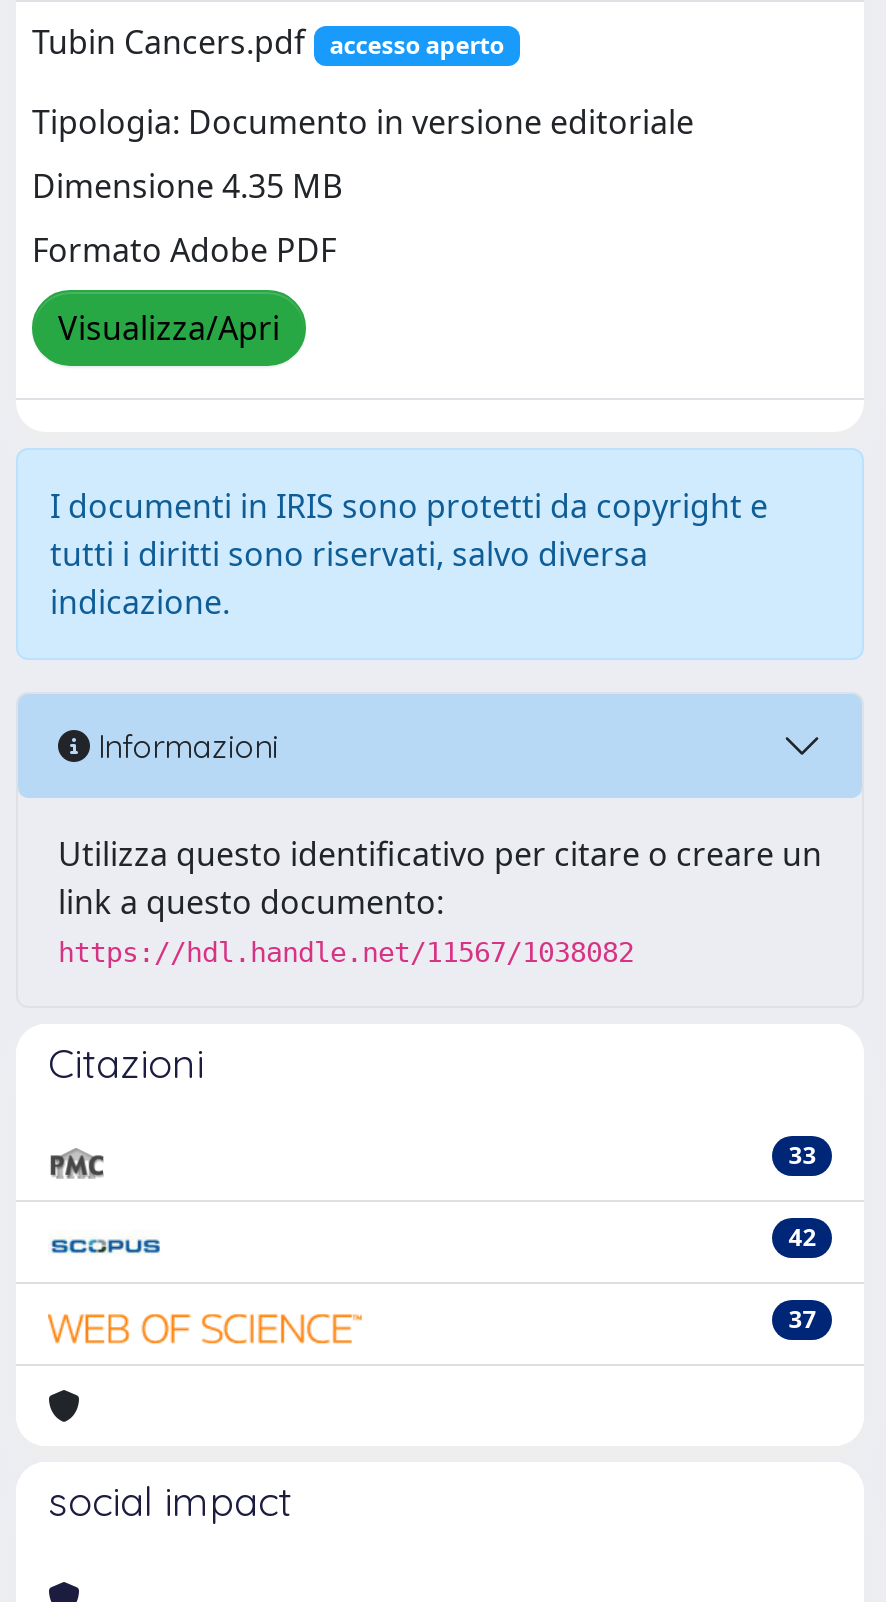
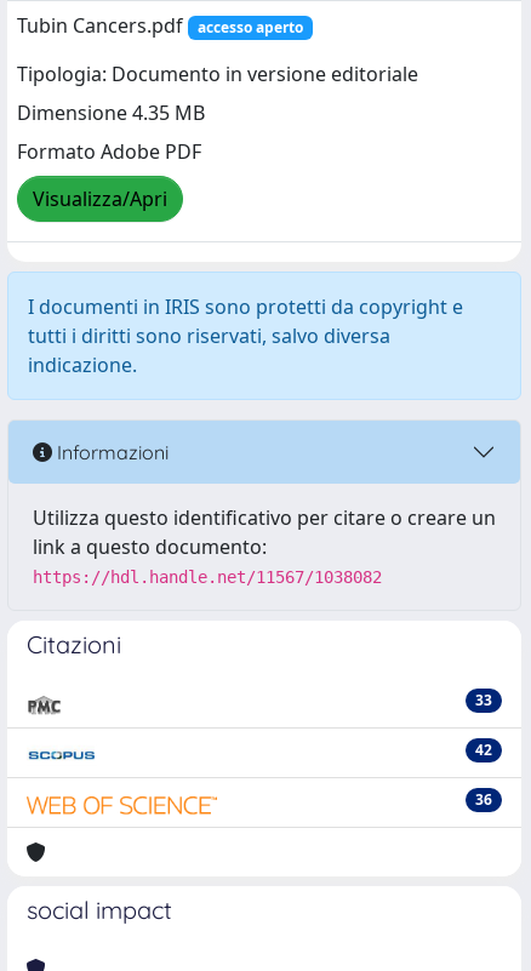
- 37
+ 36
